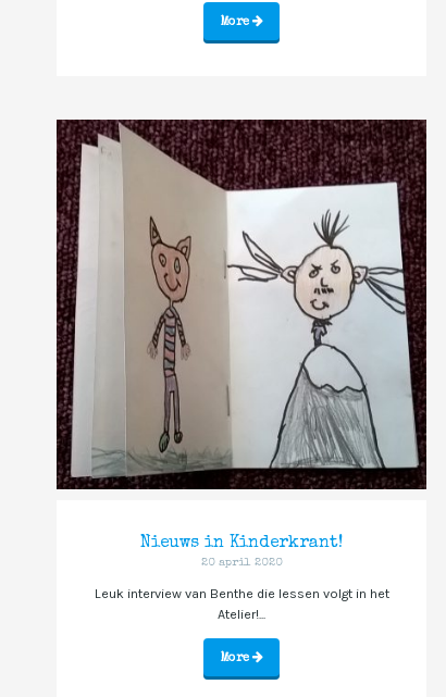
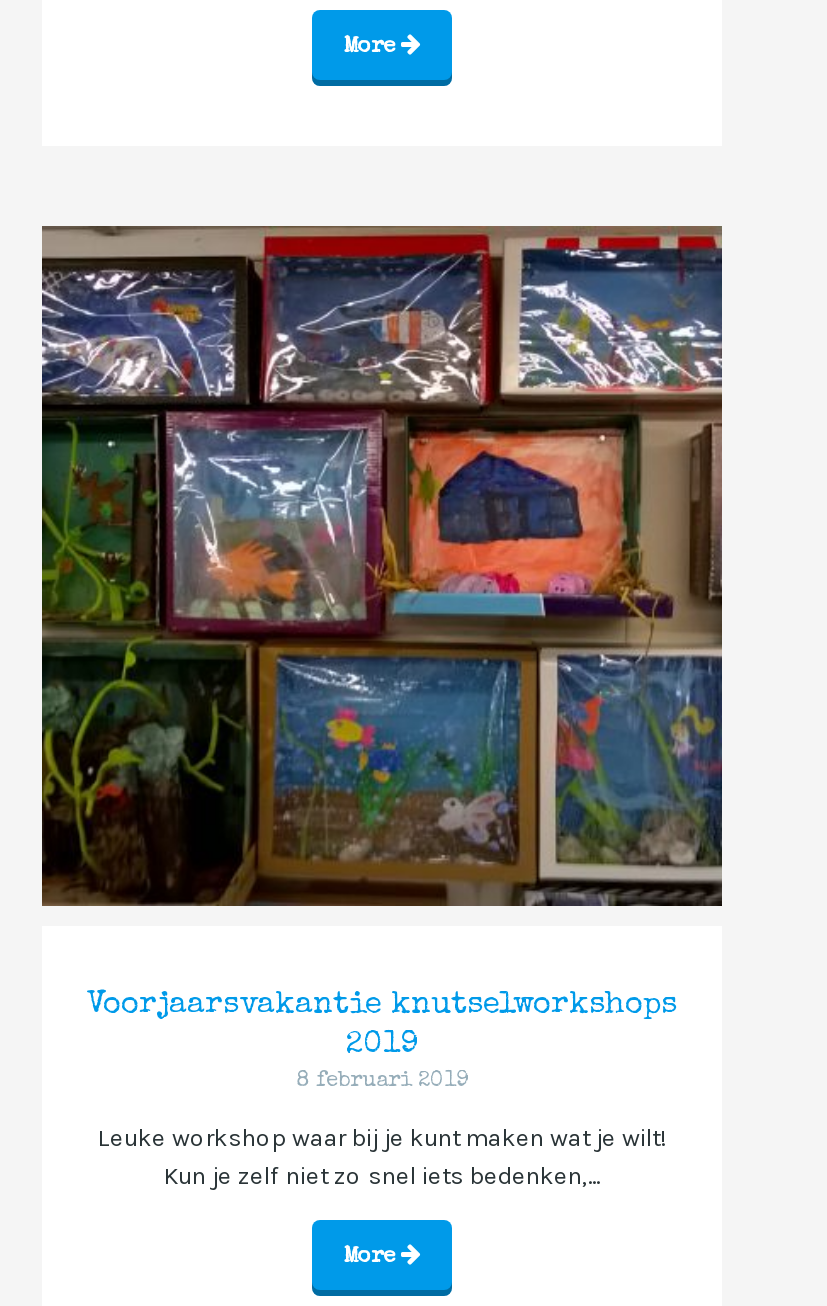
- [image]
+ [image]

- Nieuws in Kinderkrant!
- 20 april 2020
+ Voorjaarsvakantie knutselworkshops
+ 2019
+ 8 februari 2019

- Leuk interview van Benthe die lessen volgt in het
- Atelier!...
+ Leuke workshop waar bij je kunt maken wat je wilt!
+ Kun je zelf niet zo snel iets bedenken,...
